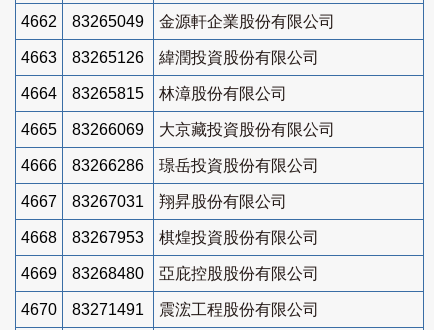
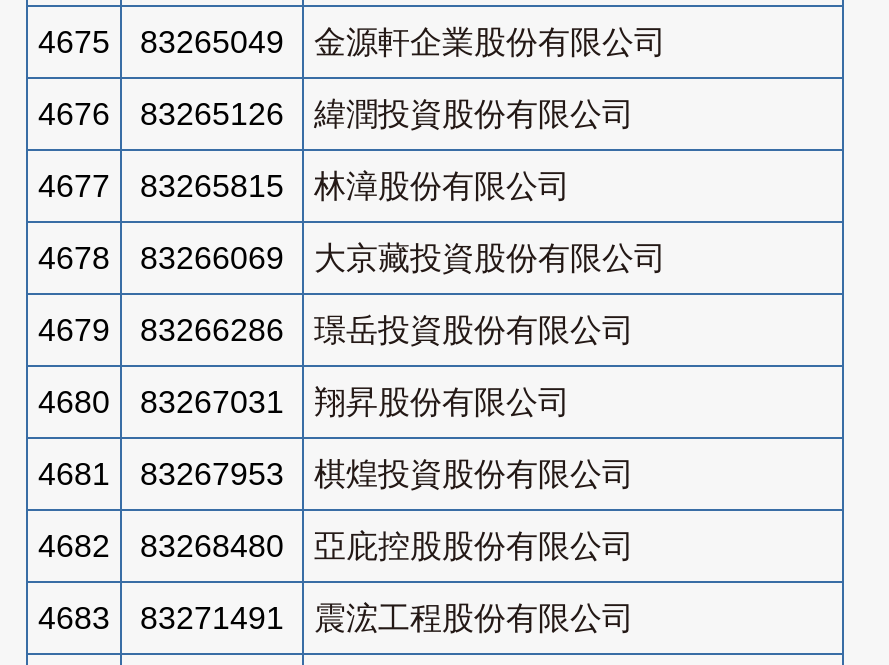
- 4662 83265049 金源軒企業股份有限公司
+ 4675 83265049 金源軒企業股份有限公司

- 4663 83265126 緯潤投資股份有限公司
+ 4676 83265126 緯潤投資股份有限公司

- 4664 83265815 林漳股份有限公司
+ 4677 83265815 林漳股份有限公司

- 4665 83266069 大京藏投資股份有限公司
+ 4678 83266069 大京藏投資股份有限公司

- 4666 83266286 璟岳投資股份有限公司
+ 4679 83266286 璟岳投資股份有限公司

- 4667 83267031 翔昇股份有限公司
+ 4680 83267031 翔昇股份有限公司

- 4668 83267953 棋煌投資股份有限公司
+ 4681 83267953 棋煌投資股份有限公司

- 4669 83268480 亞庇控股股份有限公司
+ 4682 83268480 亞庇控股股份有限公司

- 4670 83271491 震浤工程股份有限公司
+ 4683 83271491 震浤工程股份有限公司
